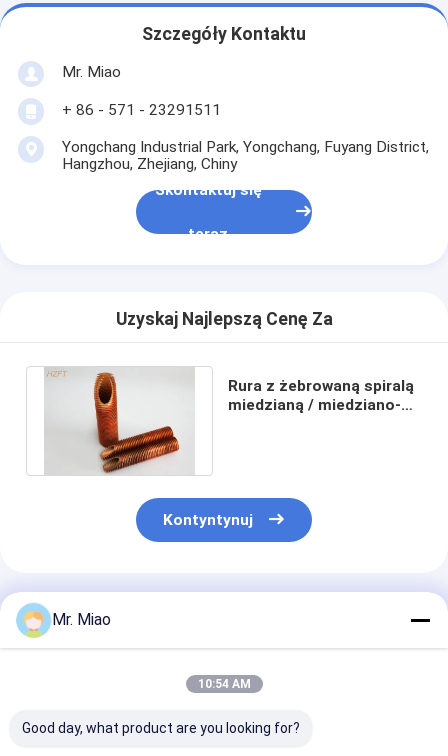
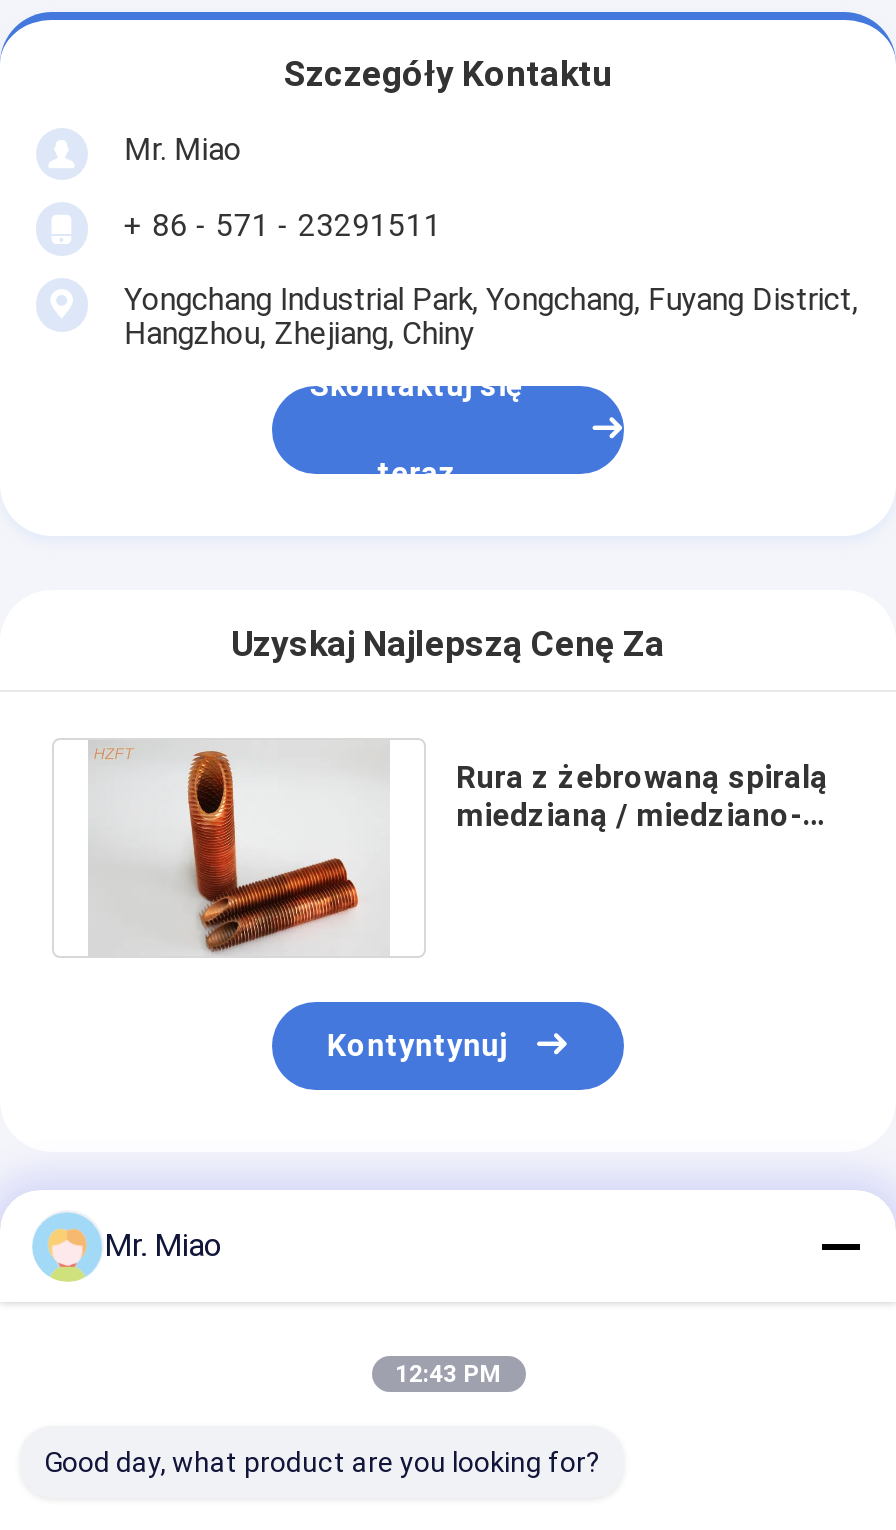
- 10:54 AM
+ 12:43 PM
